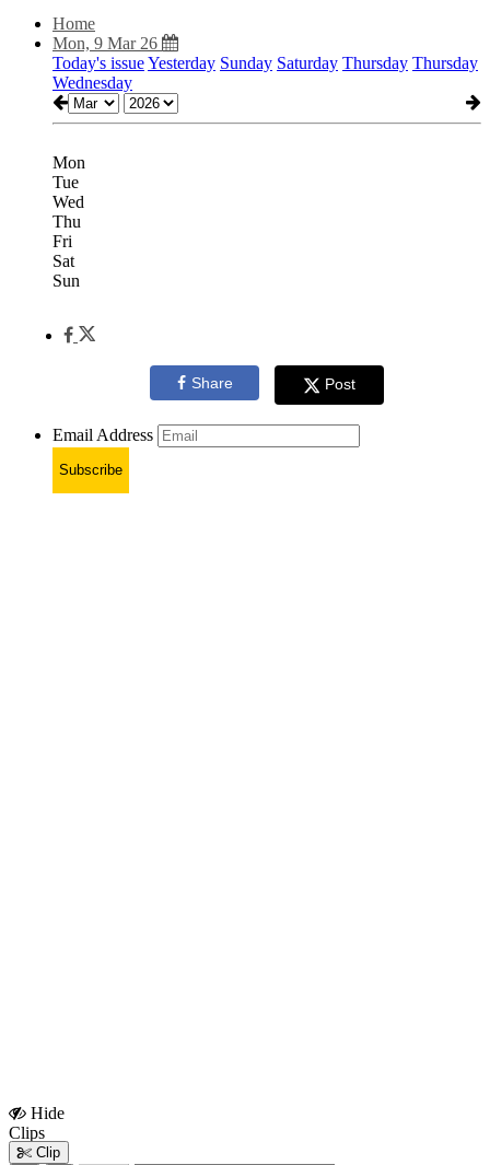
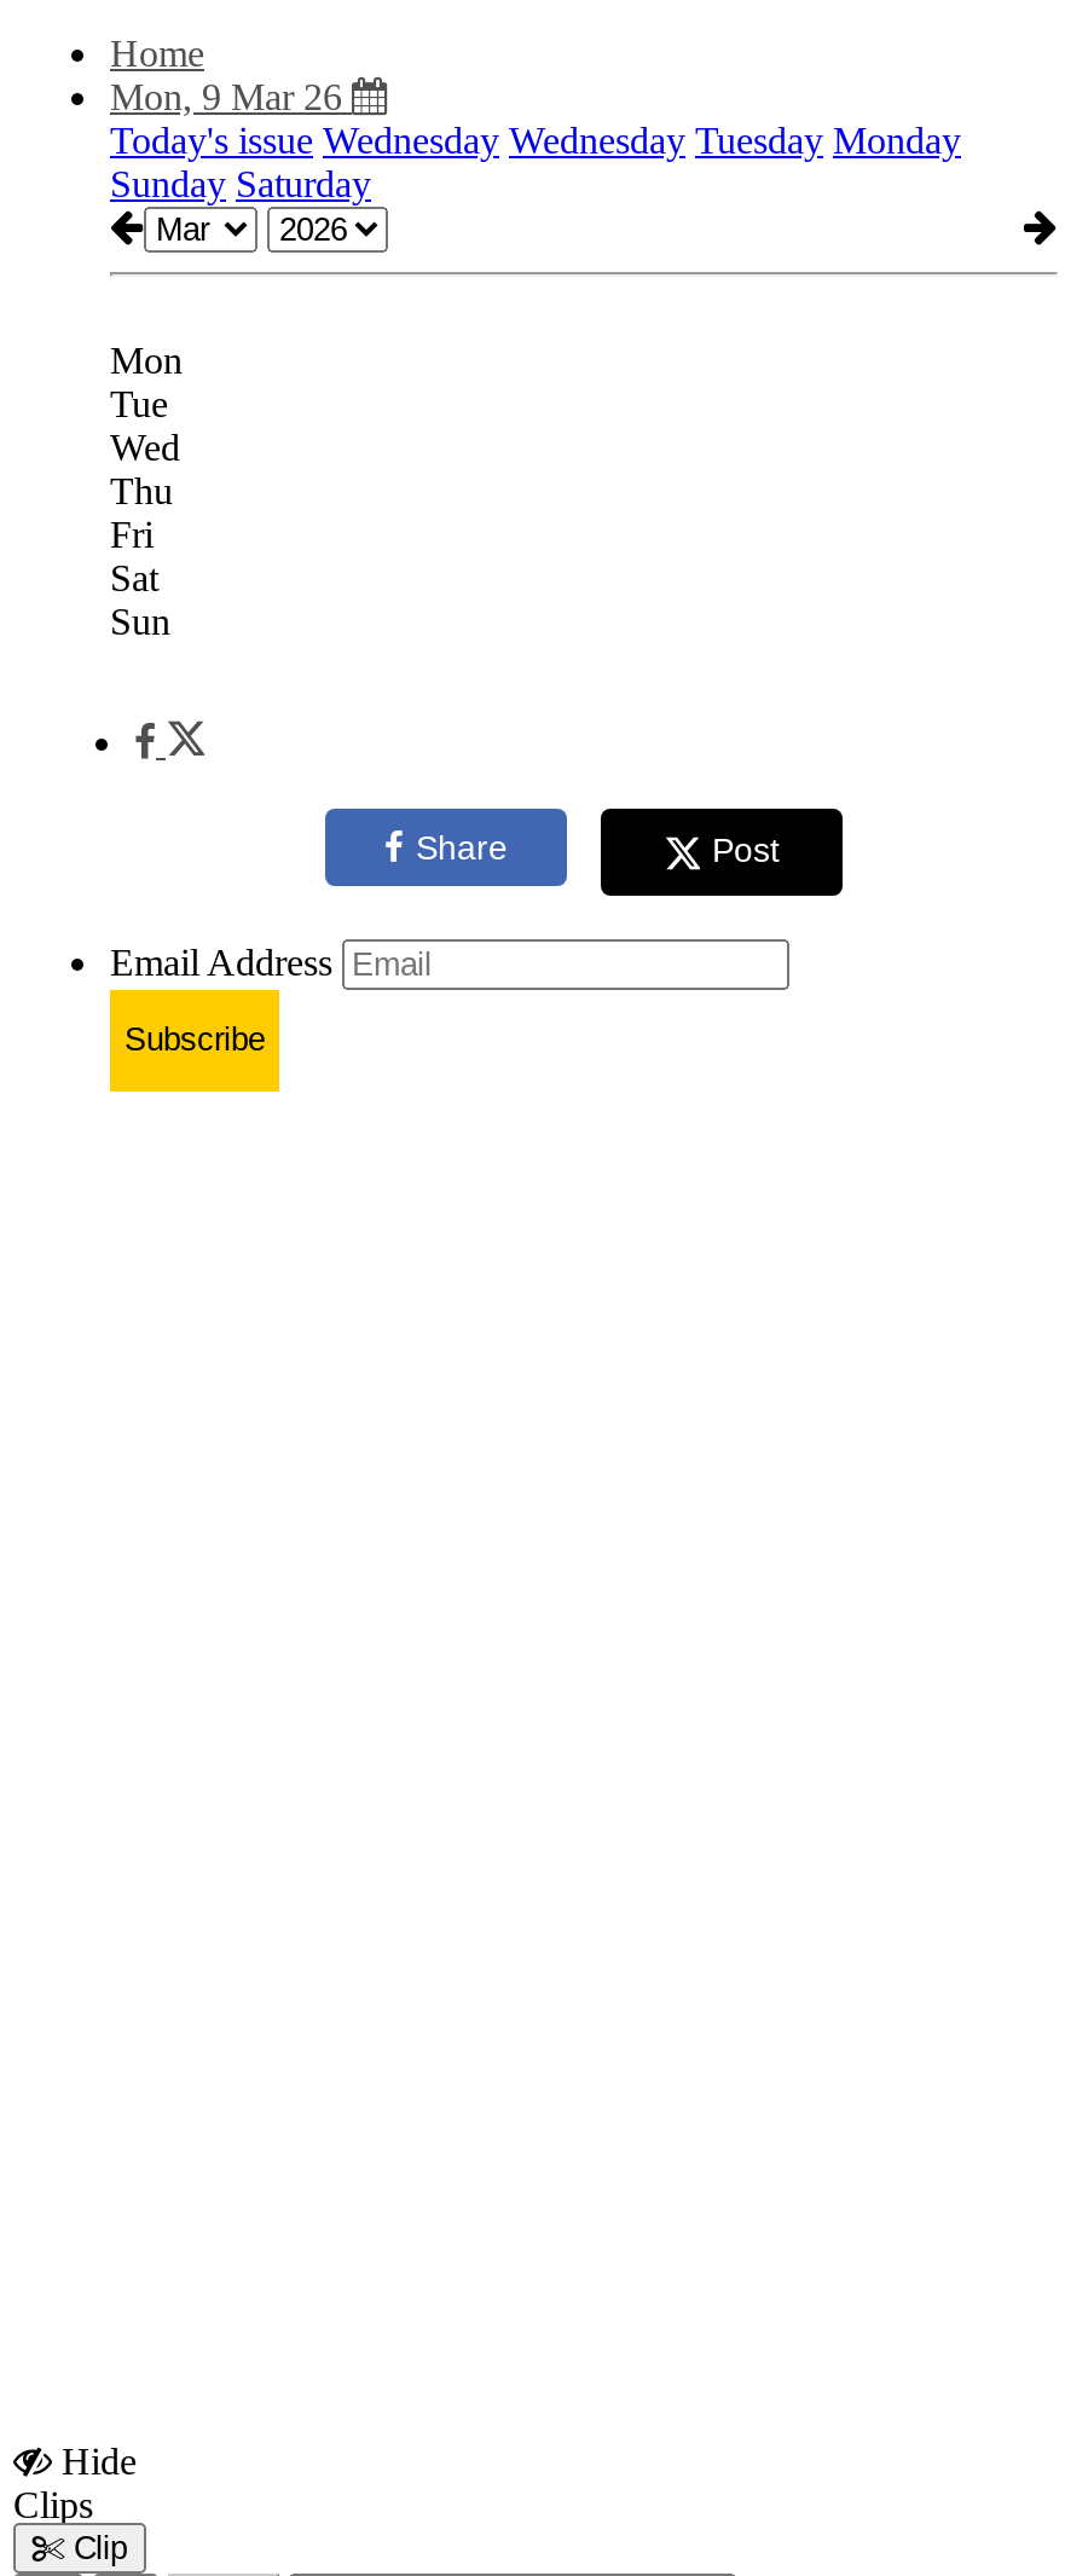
- Today's issue Yesterday Sunday Saturday Thursday Thursday
- Wednesday
+ Today's issue Wednesday Wednesday Tuesday Monday
+ Sunday Saturday
